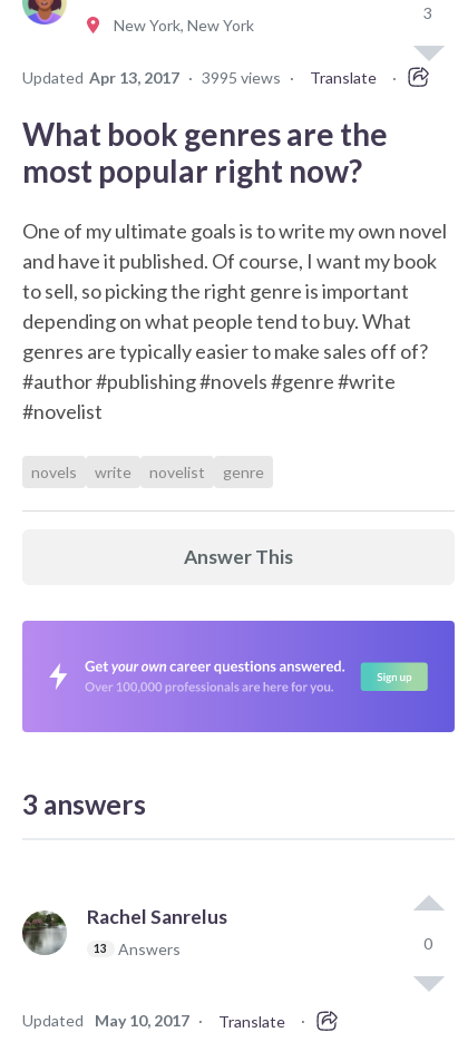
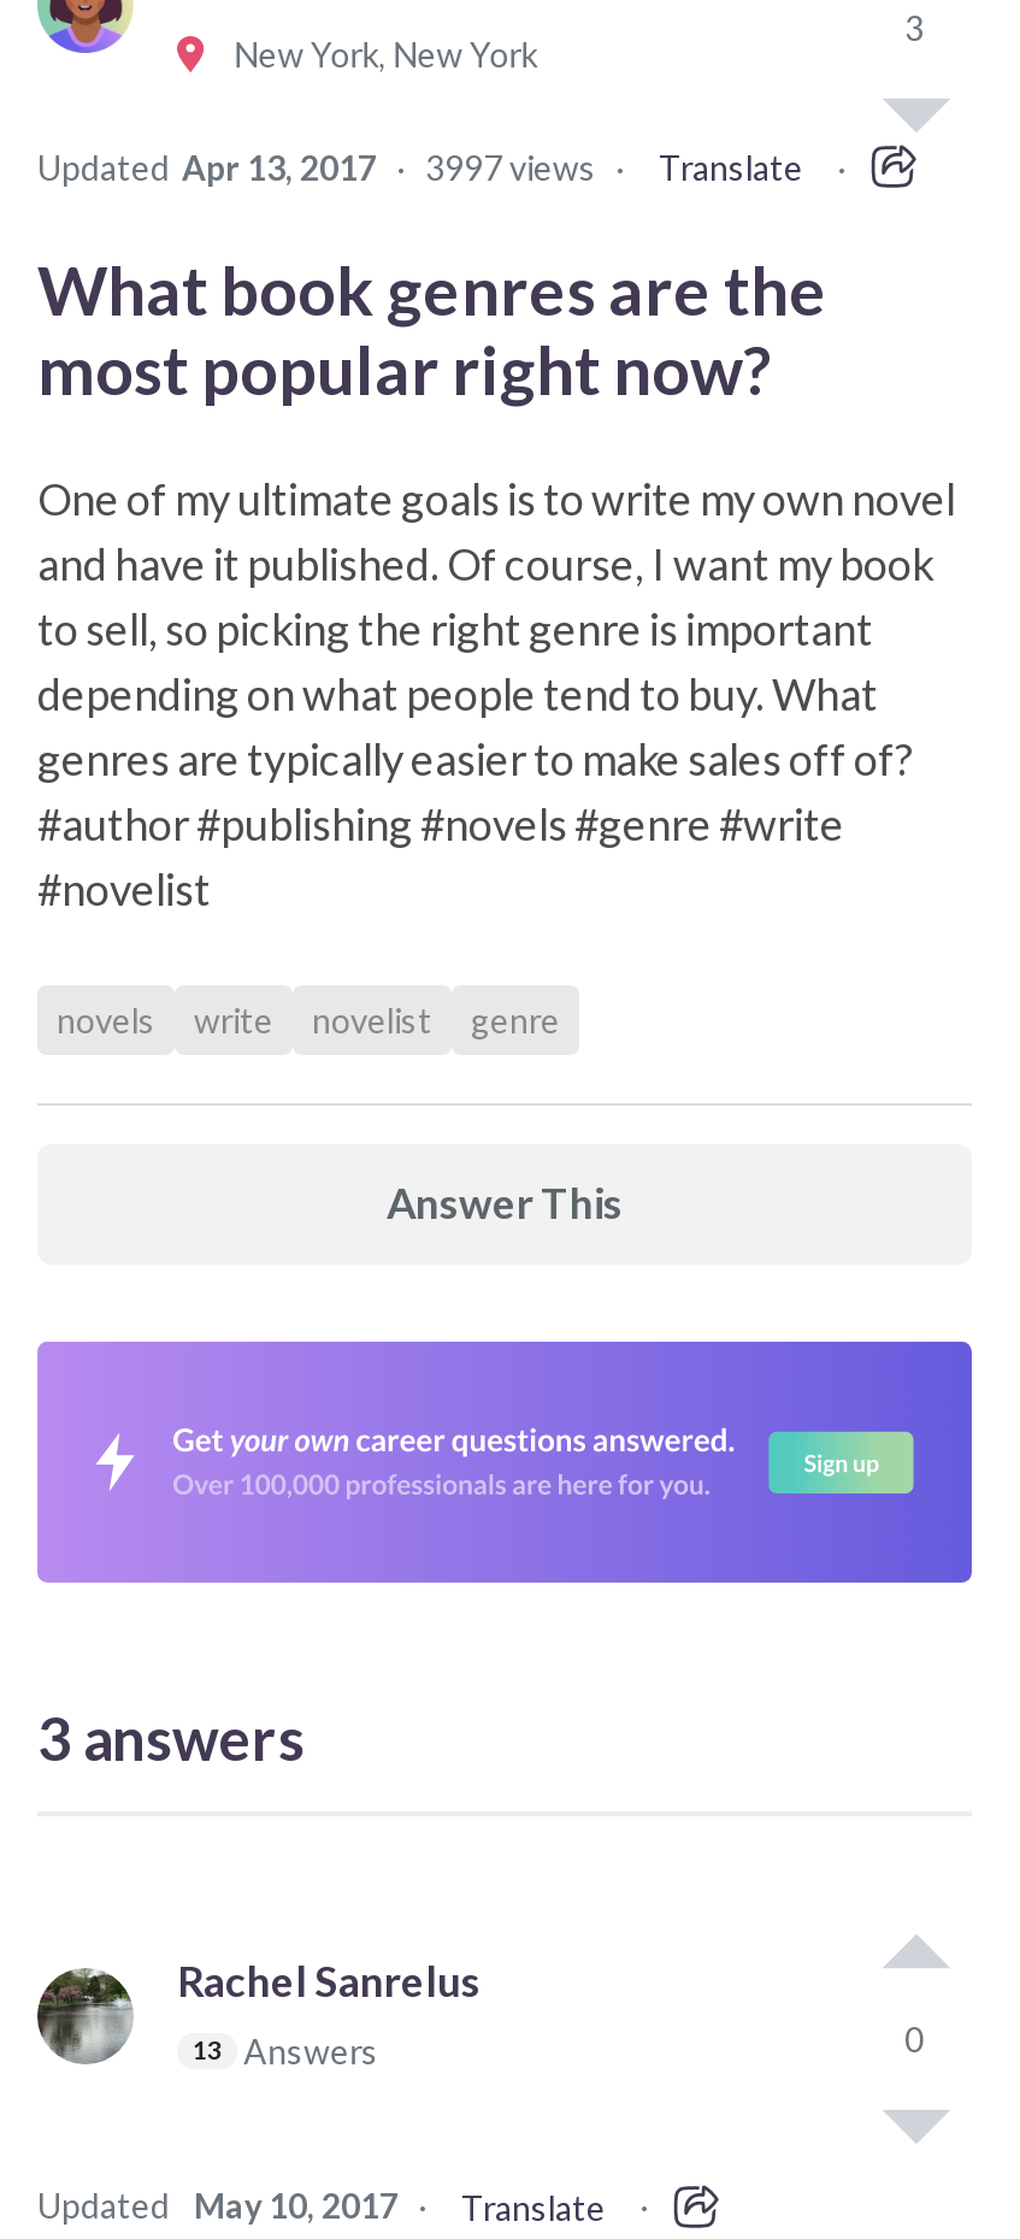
- Updated Apr 13, 2017 · 3995 views ·
+ Updated Apr 13, 2017 · 3997 views ·
